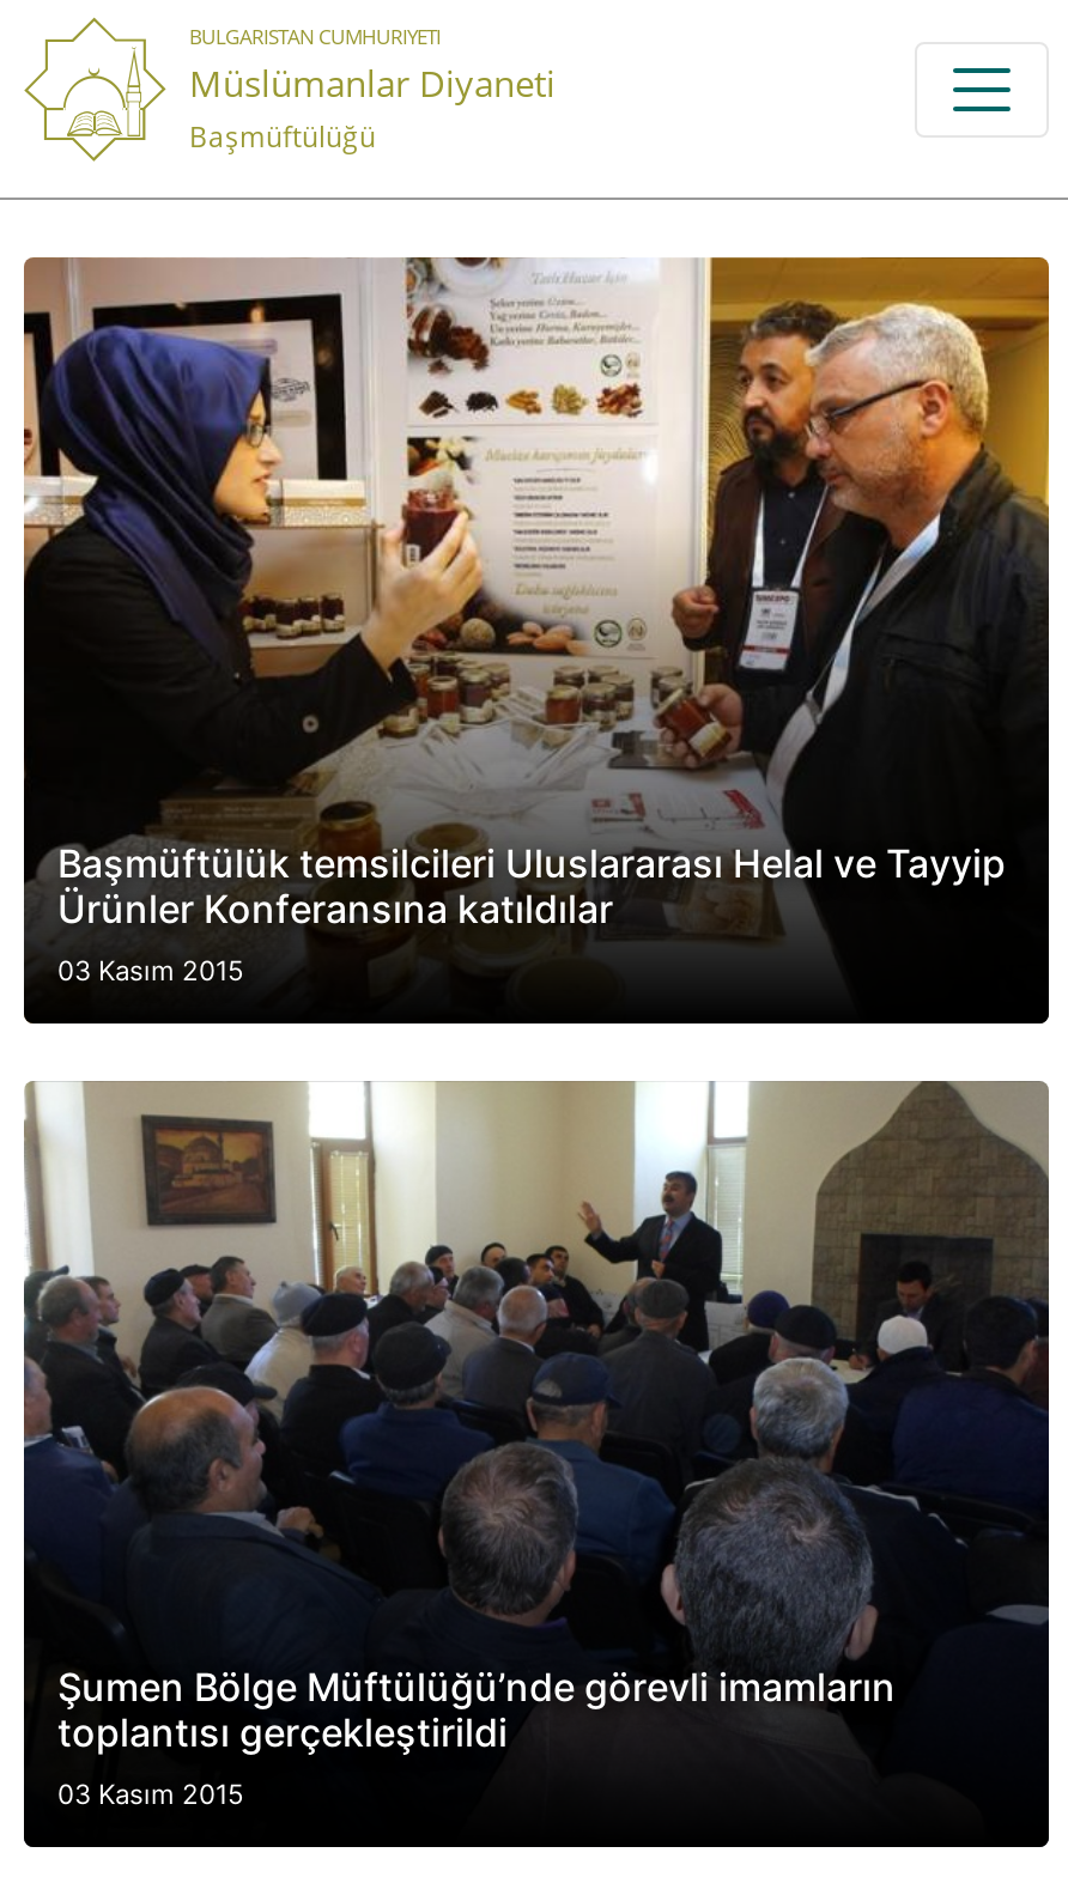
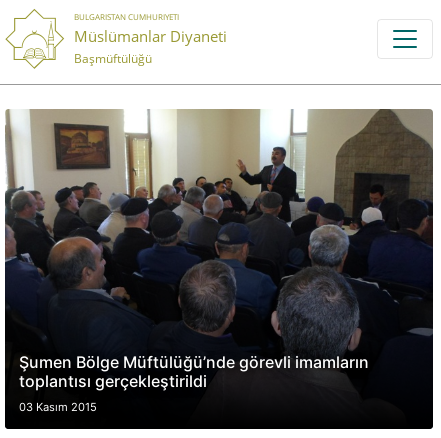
- [image]
- Başmüftülük temsilcileri Uluslararası Helal ve Tayyip
- Ürünler Konferansına katıldılar
- 03 Kasım 2015
